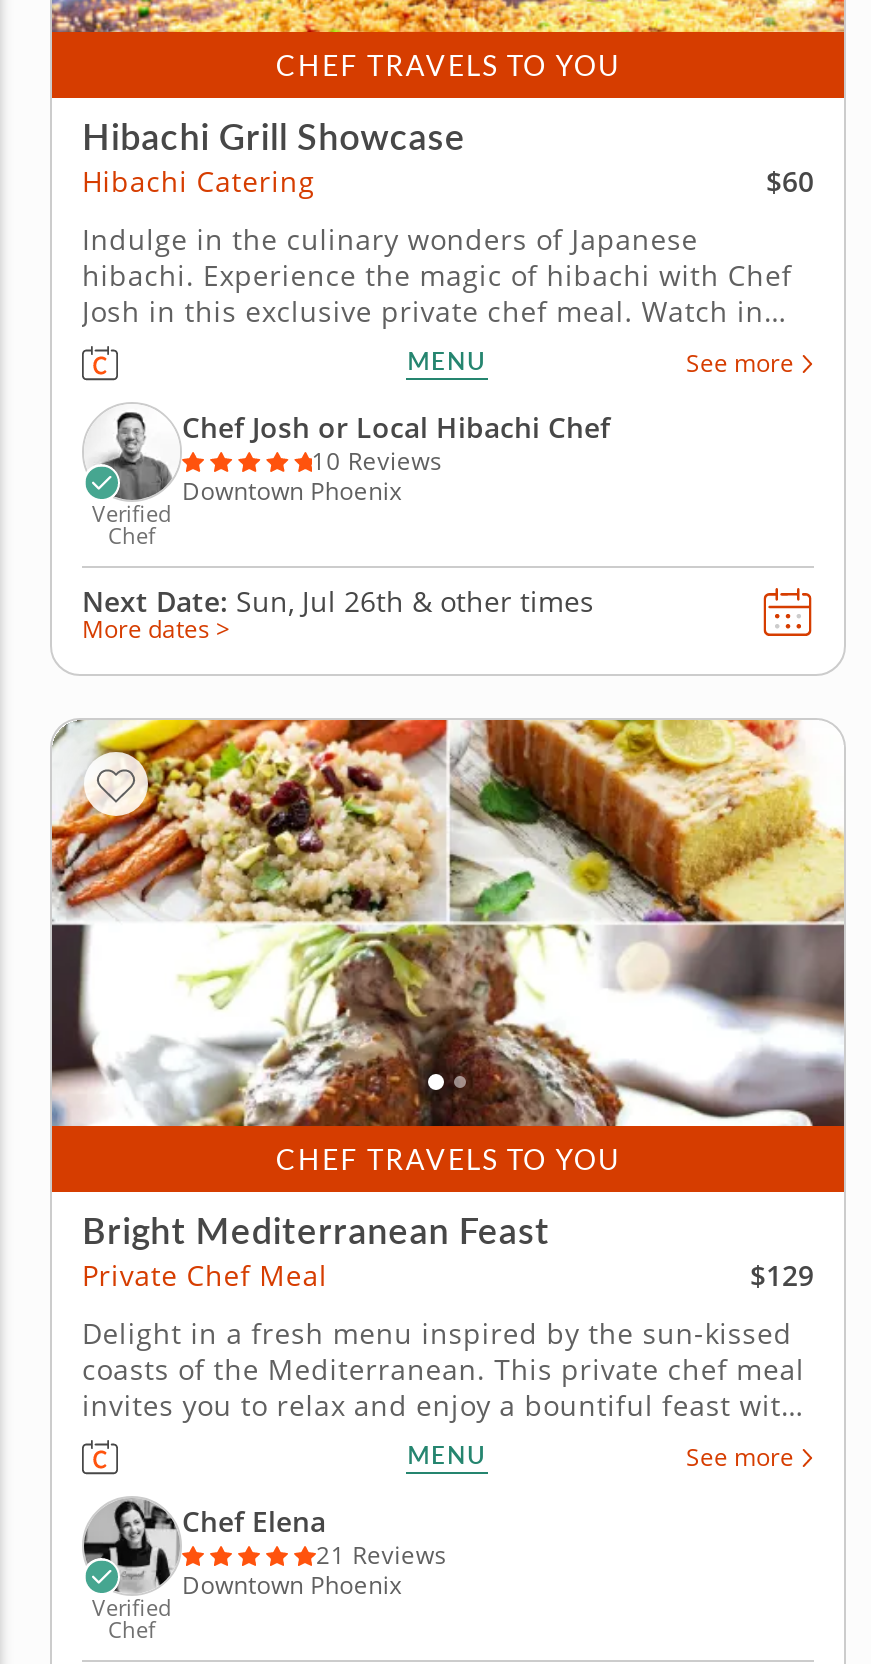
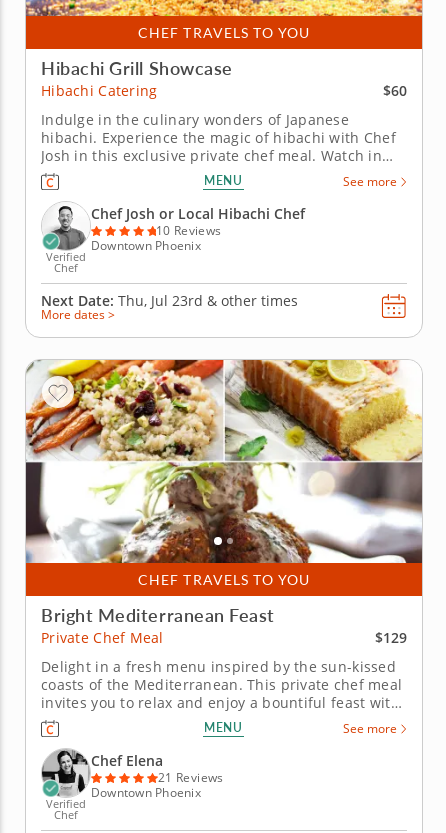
- Next Date: Sun, Jul 26th & other times
+ Next Date: Thu, Jul 23rd & other times
